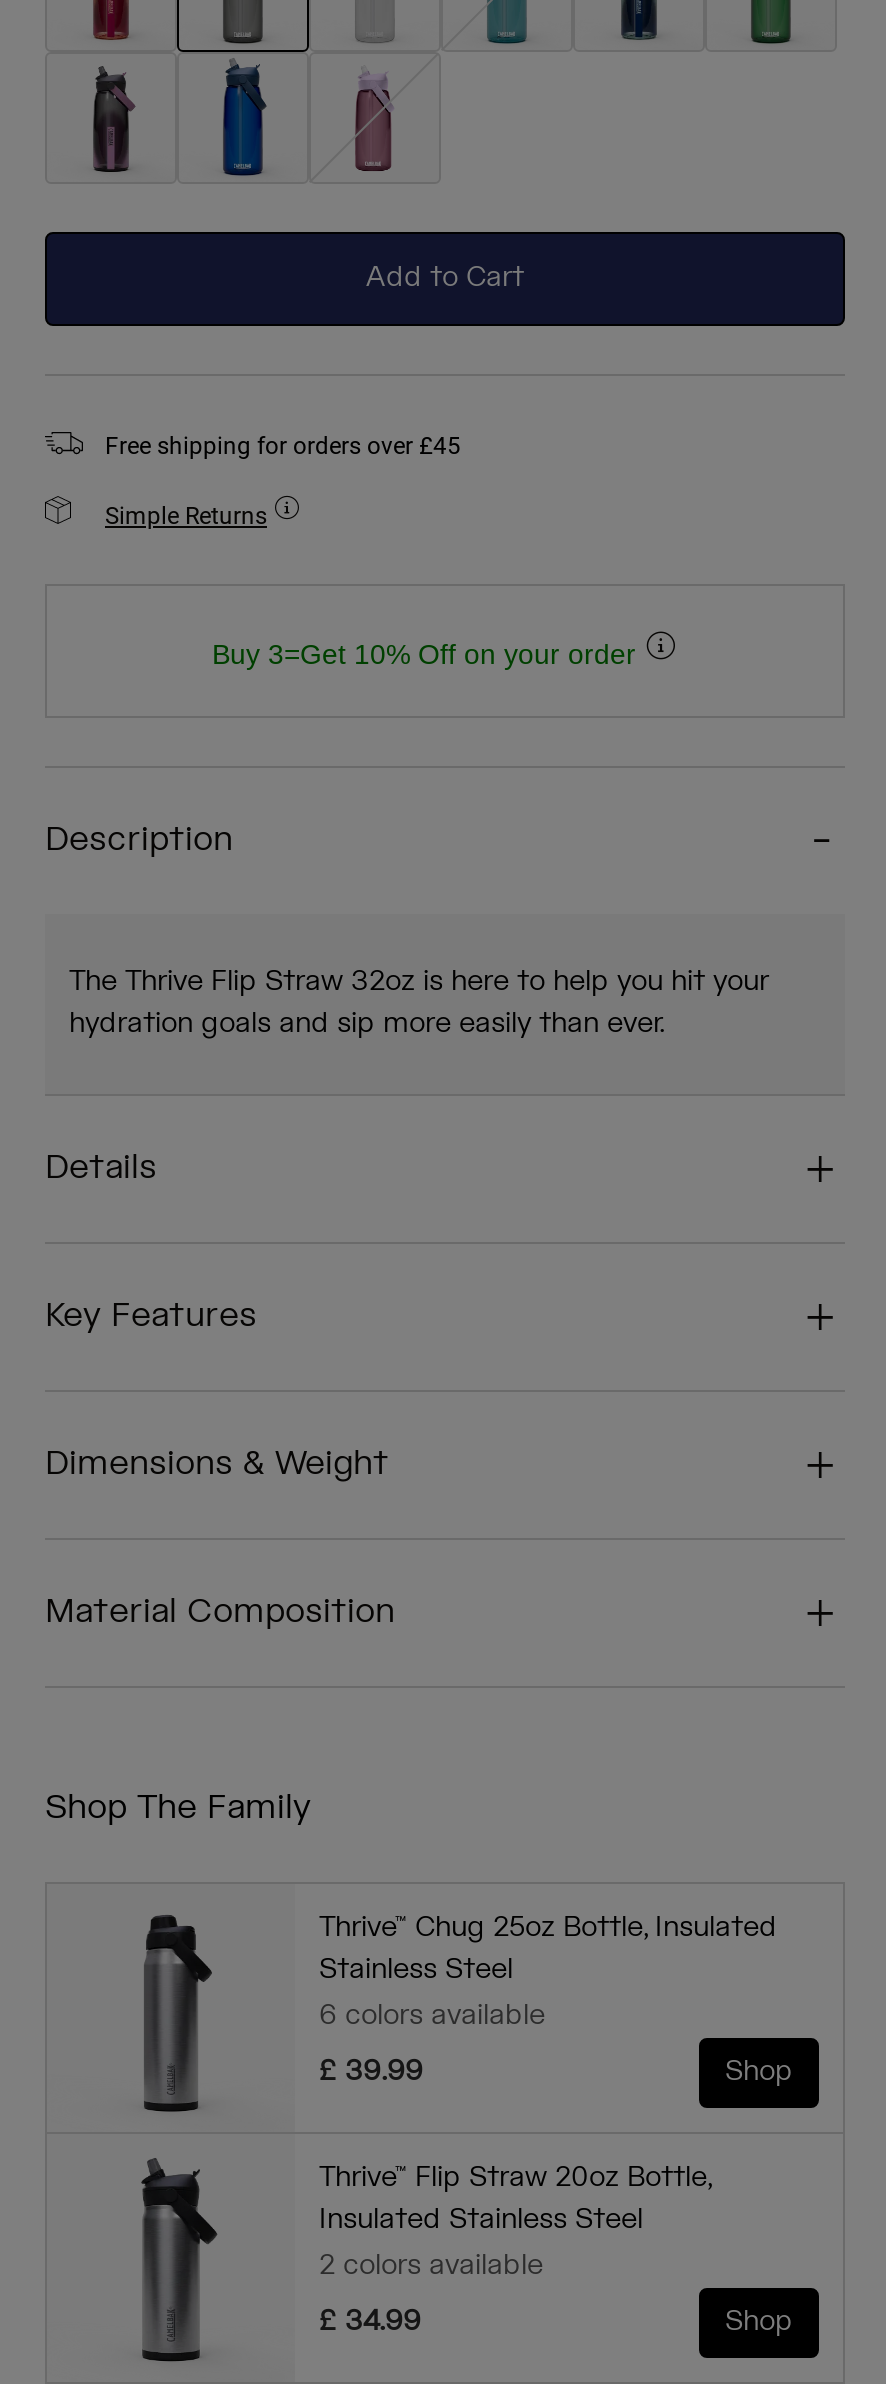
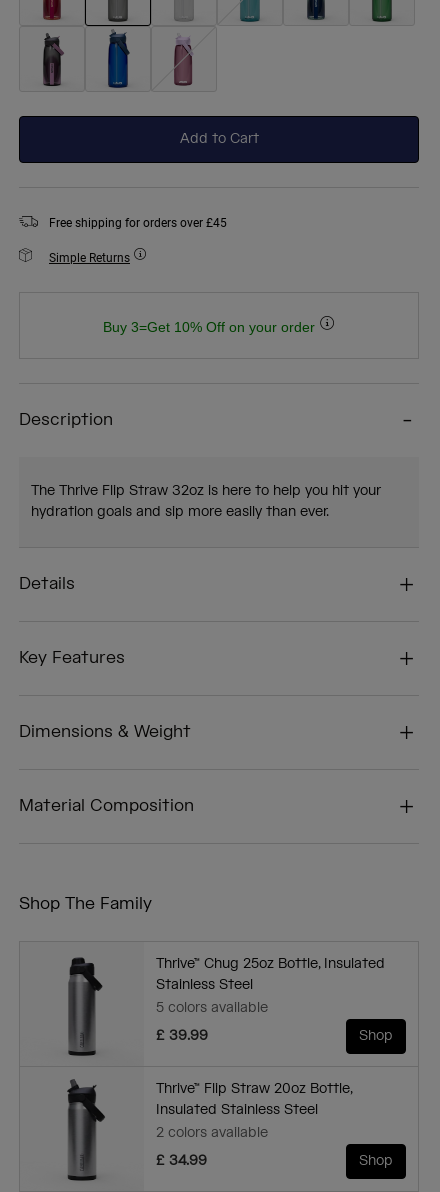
- 6 colors available
+ 5 colors available
